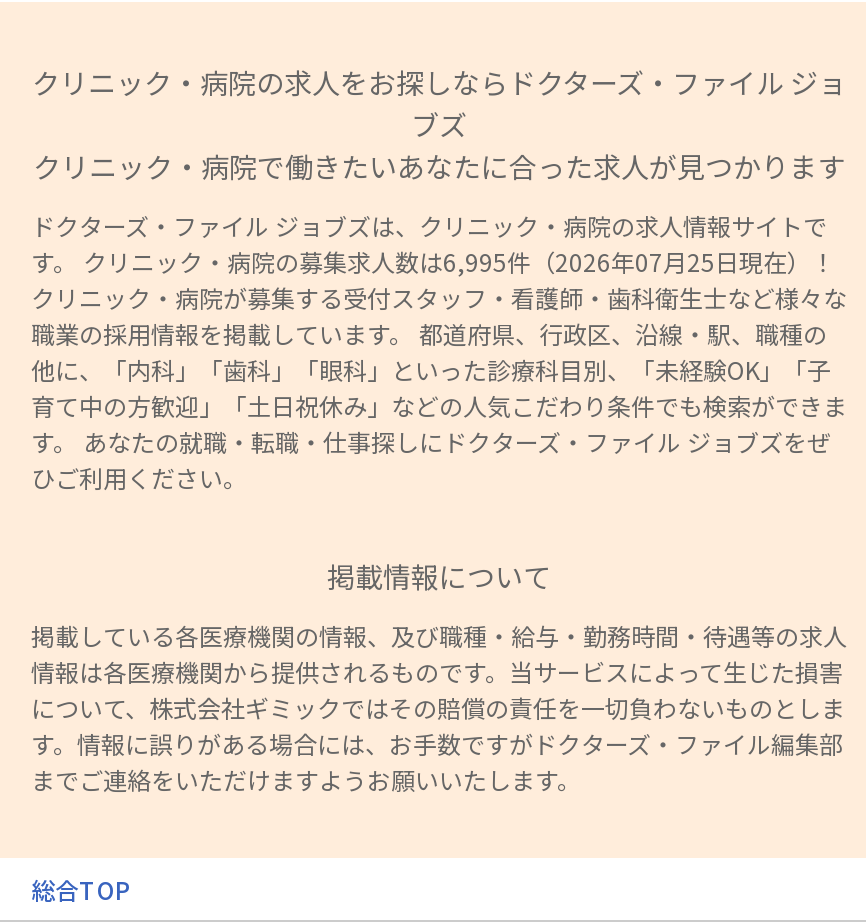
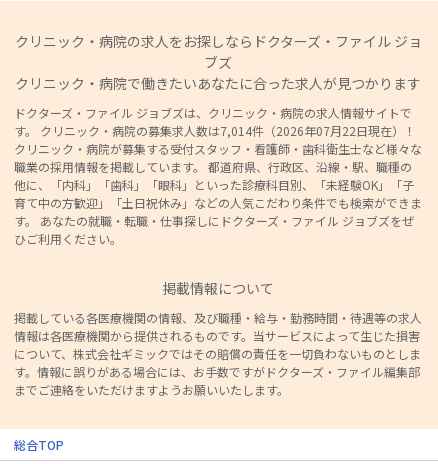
- す。 クリニック・病院の募集求人数は6,995件（2026年07月25日現在）！
+ す。 クリニック・病院の募集求人数は7,014件（2026年07月22日現在）！
